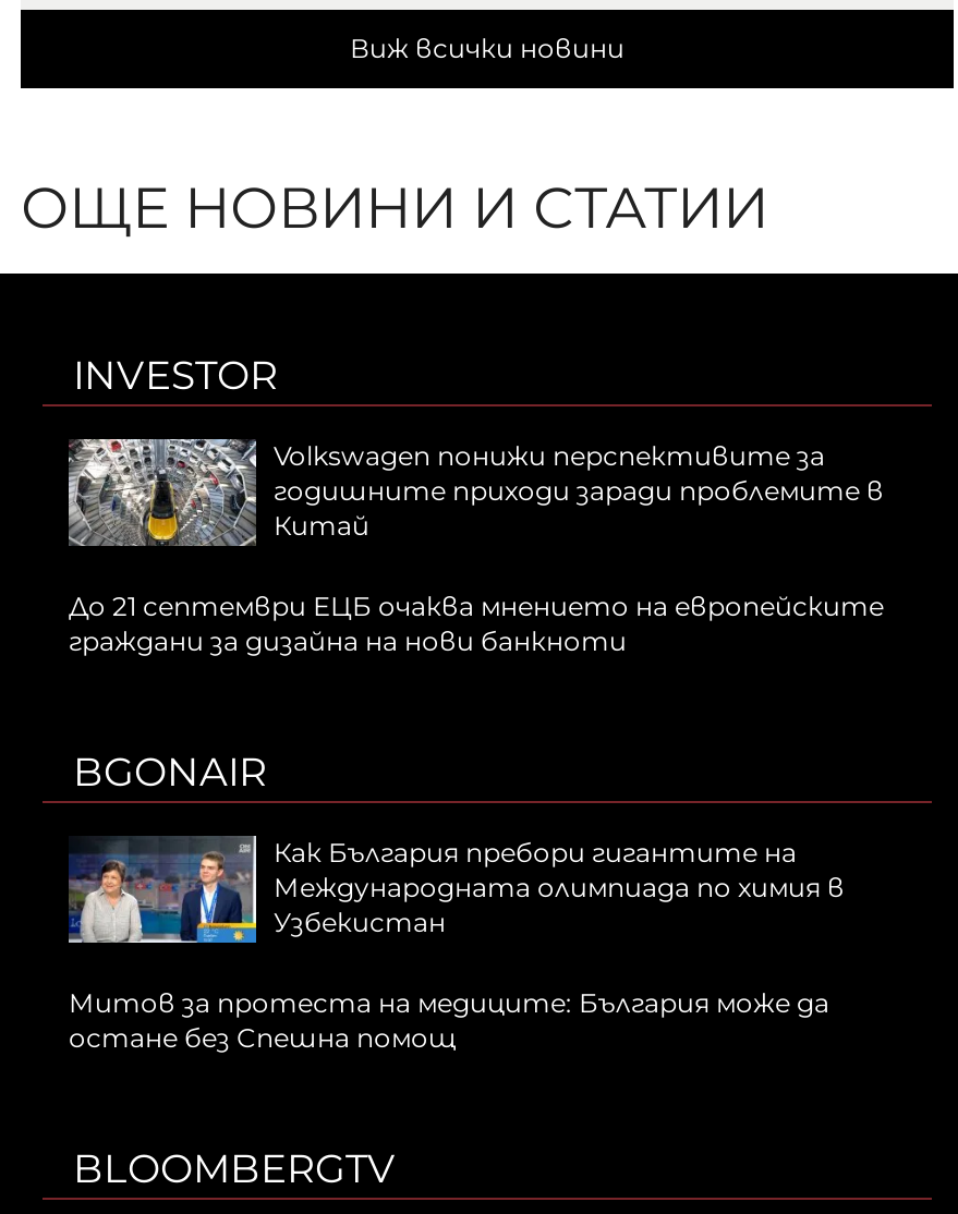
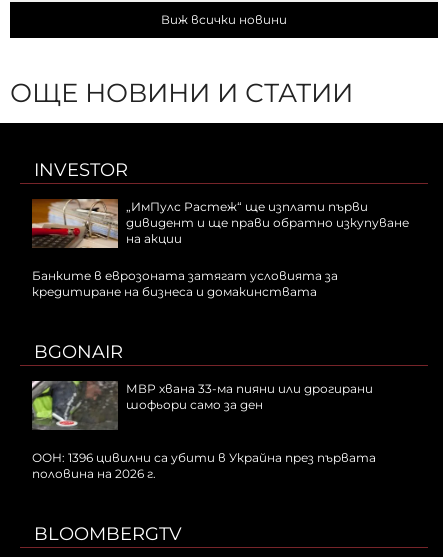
- [image]
- Volkswagen понижи перспективите за
- годишните приходи заради проблемите в
- Китай
+ [image]
+ „ИмПулс Растеж“ ще изплати първи
+ дивидент и ще прави обратно изкупуване
+ на акции

- До 21 септември ЕЦБ очаква мнението на европейските
- граждани за дизайна на нови банкноти
+ Банките в еврозоната затягат условията за
+ кредитиране на бизнеса и домакинствата

- [image]
- Как България пребори гигантите на
- Международната олимпиада по химия в
- Узбекистан
+ [image]
+ МВР хвана 33-ма пияни или дрогирани
+ шофьори само за ден

- Митов за протеста на медиците: България може да
- остане без Спешна помощ
+ ООН: 1396 цивилни са убити в Украйна през първата
+ половина на 2026 г.
